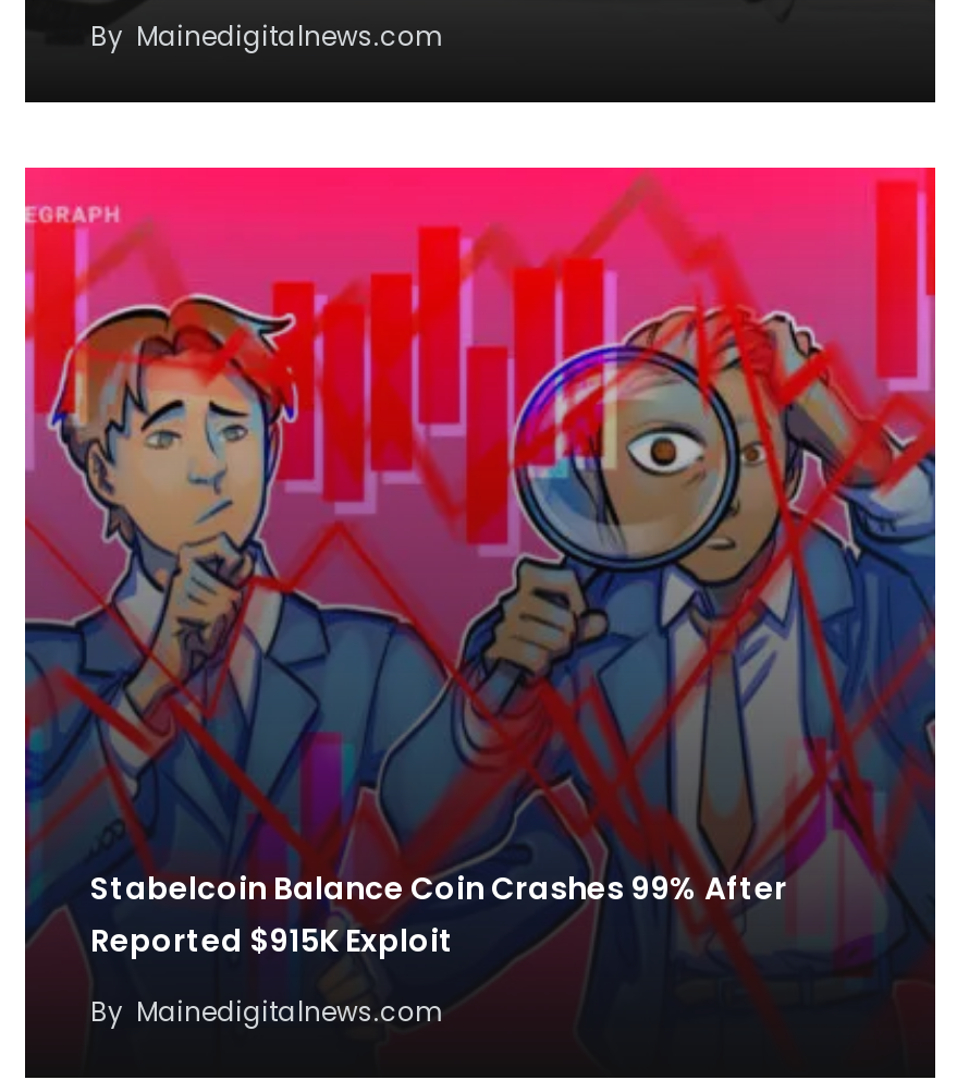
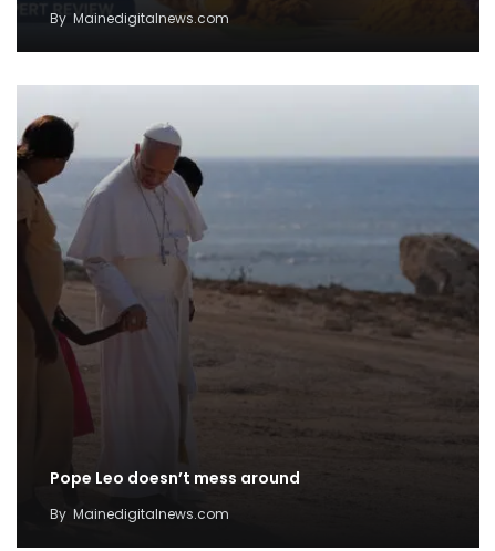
- [image]
- Stabelcoin Balance Coin Crashes 99% After
- Reported $915K Exploit
+ [image]
+ Pope Leo doesn’t mess around
